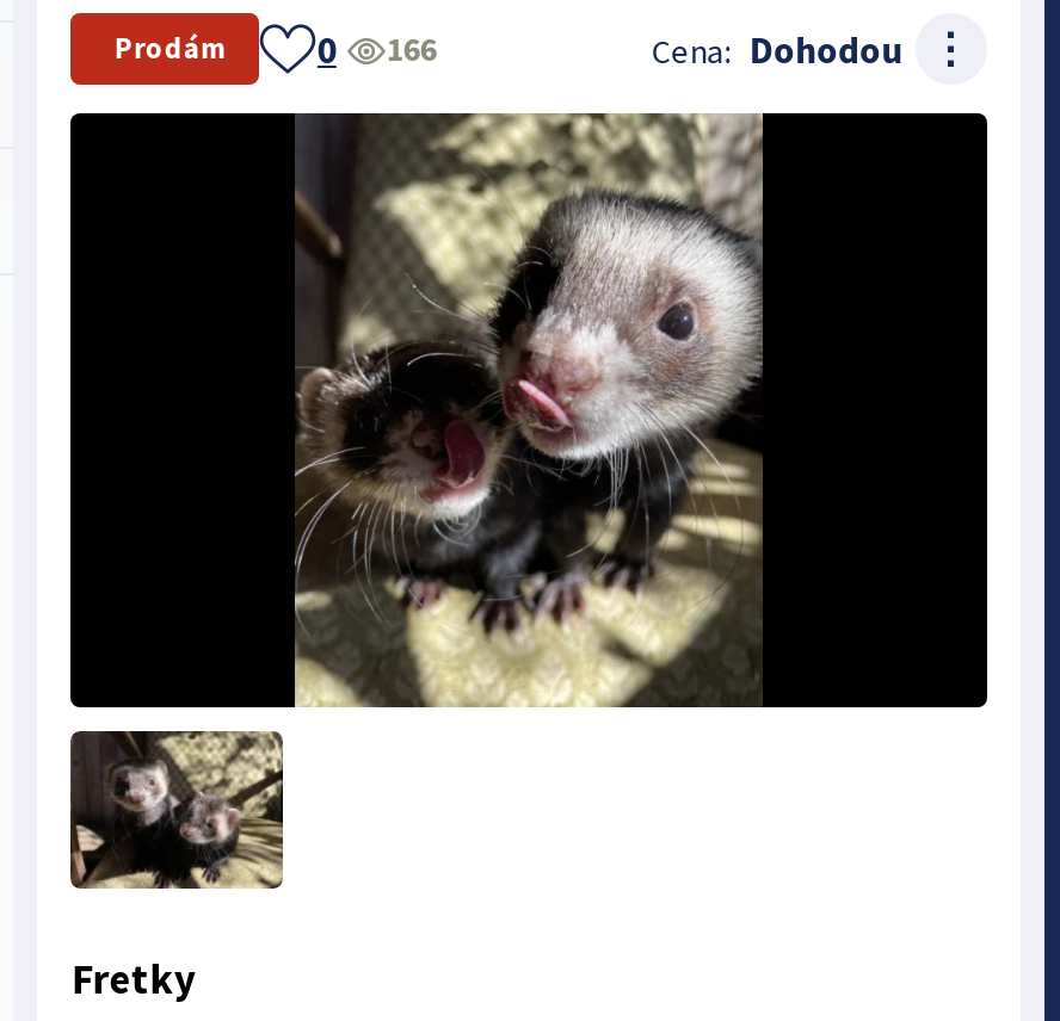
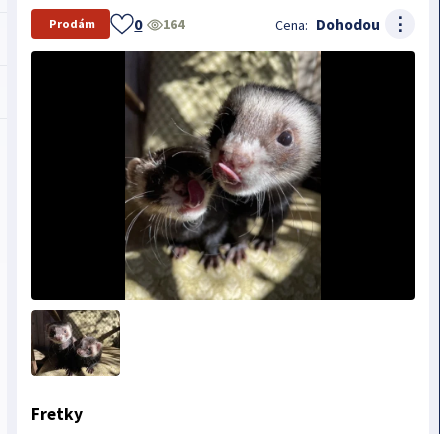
- 0 166
+ 0 164
